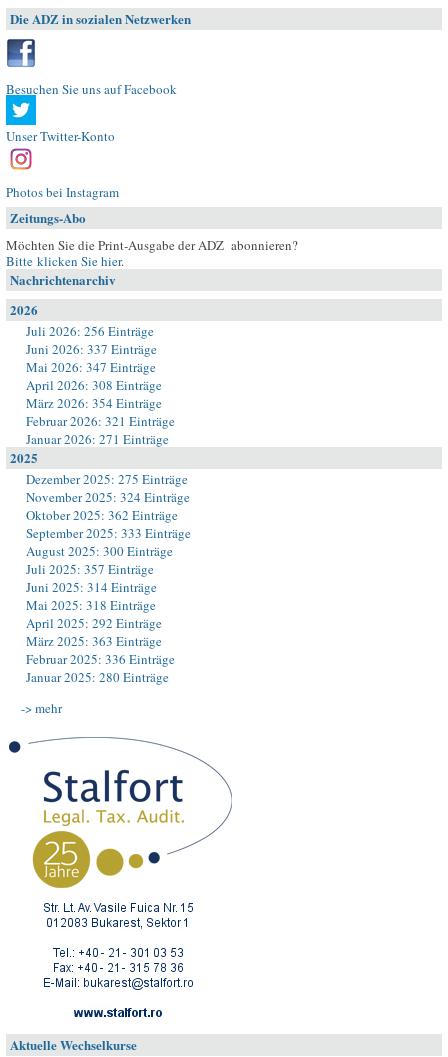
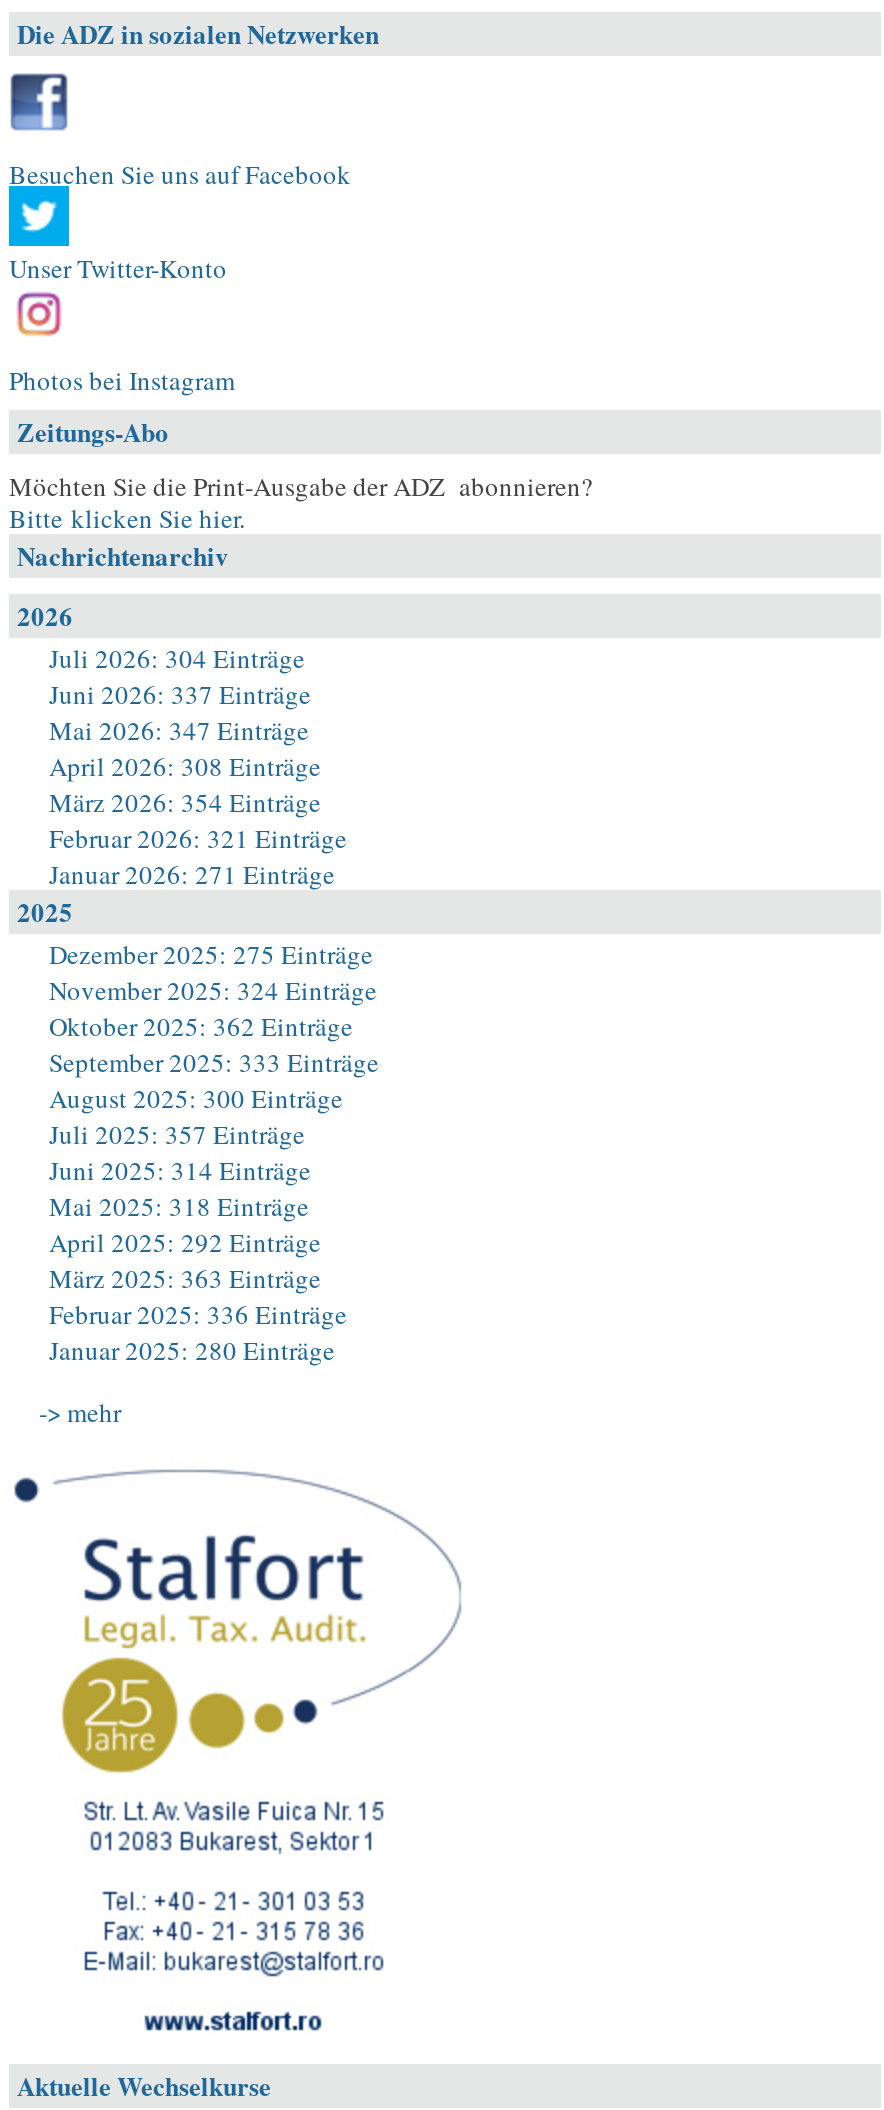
- Juli 2026: 256 Einträge
+ Juli 2026: 304 Einträge
